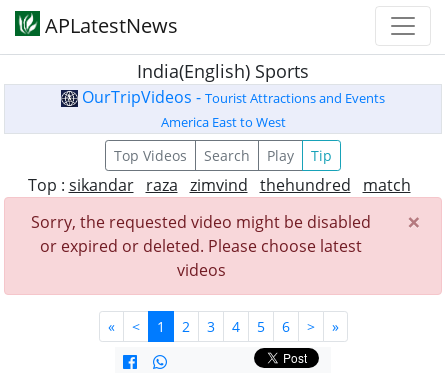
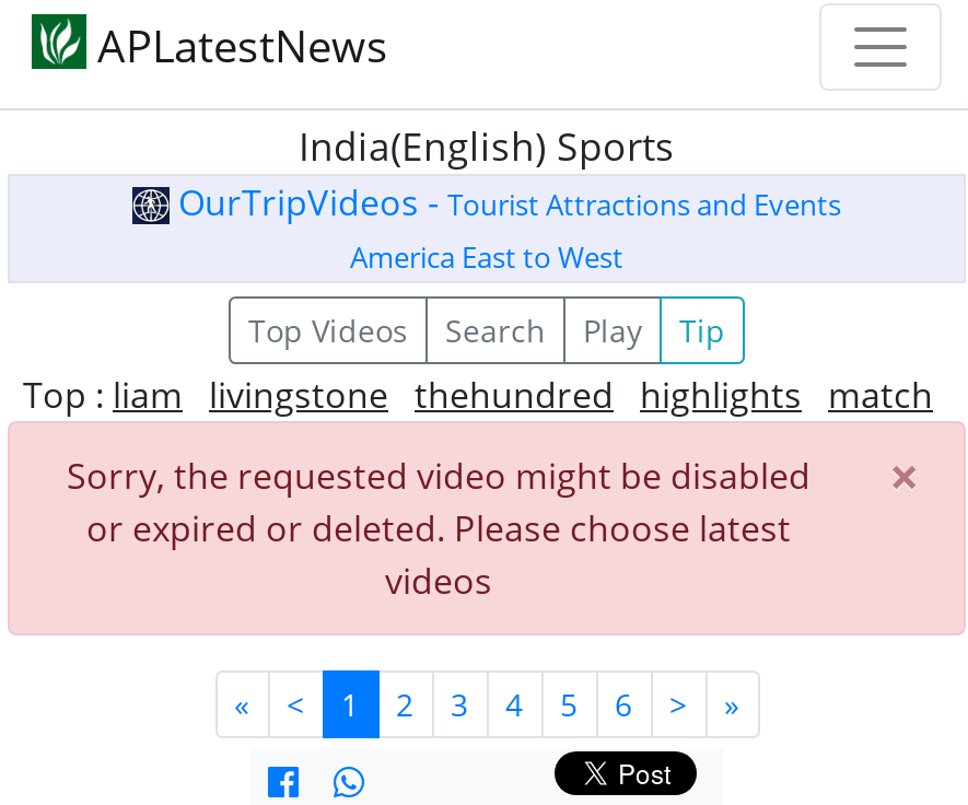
- Top : sikandar raza zimvind thehundred match
+ Top : liam livingstone thehundred highlights match
